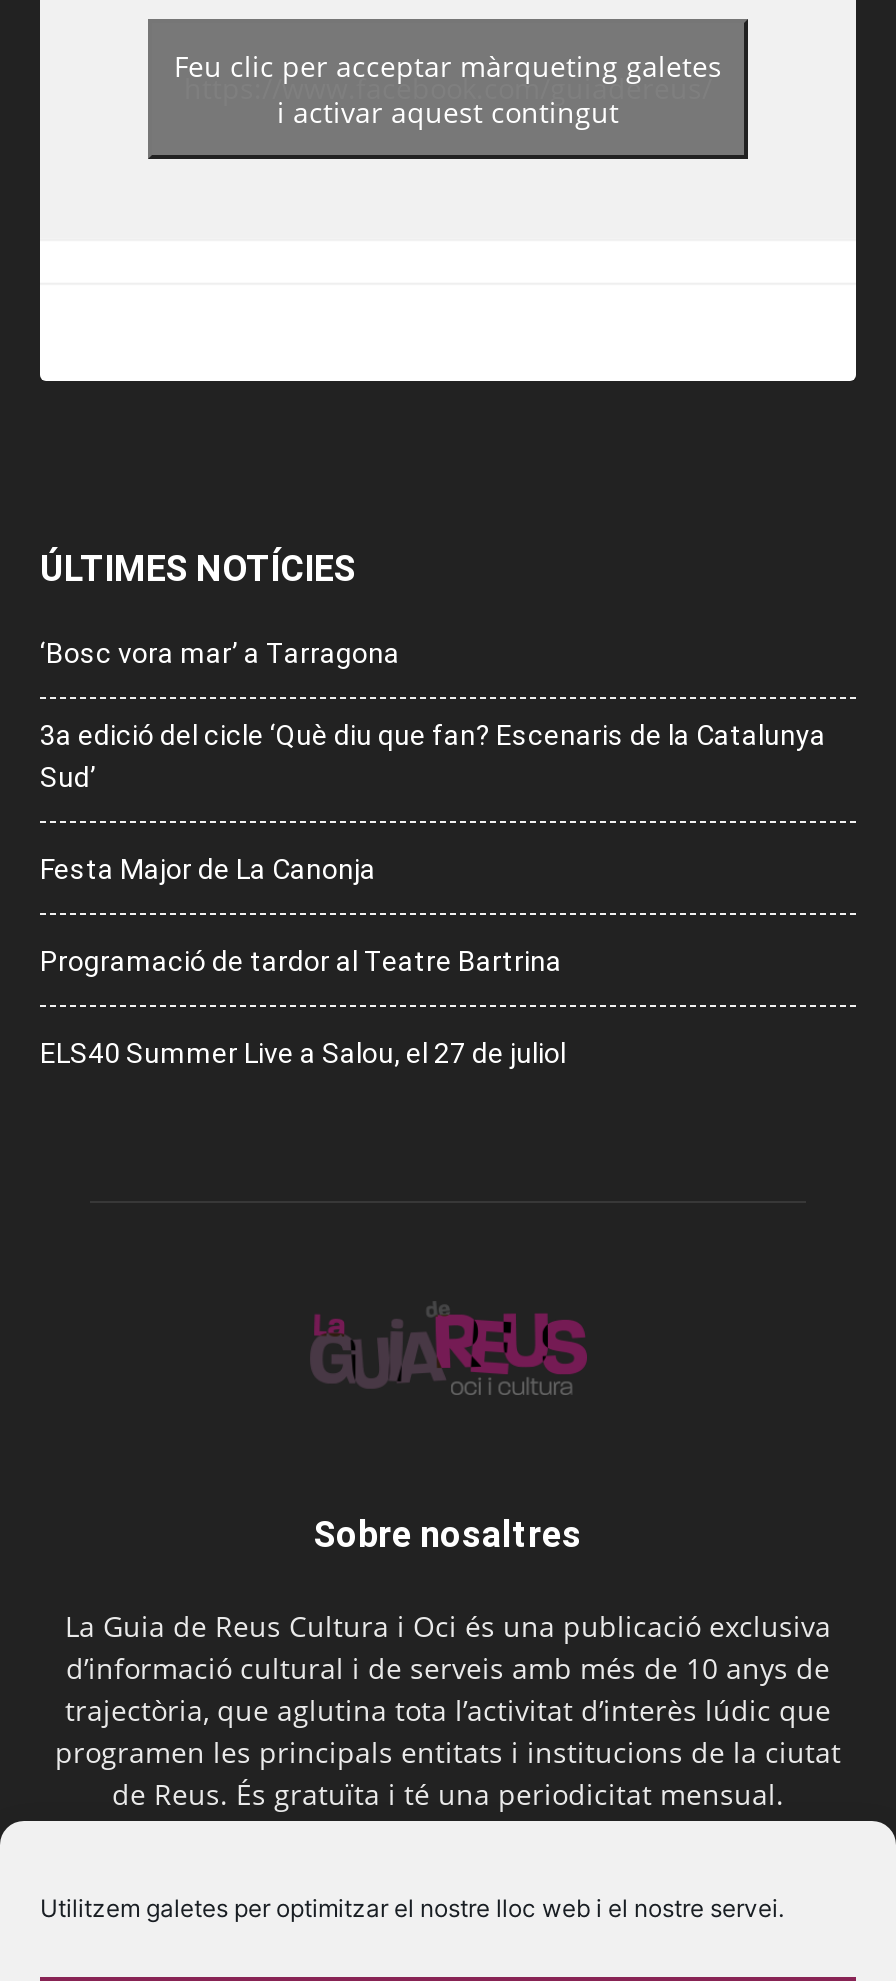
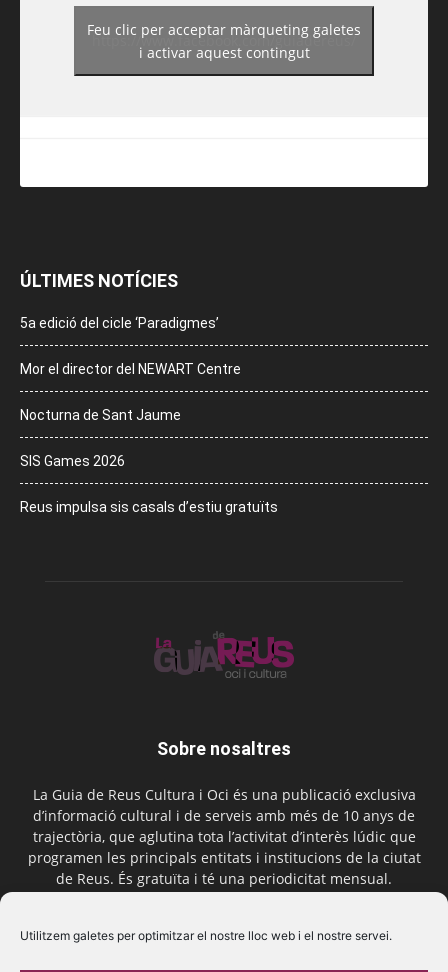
- ‘Bosc vora mar’ a Tarragona
+ 5a edició del cicle ‘Paradigmes’

- 3a edició del cicle ‘Què diu que fan? Escenaris de la Catalunya
- Sud’
+ Mor el director del NEWART Centre

- Festa Major de La Canonja
+ Nocturna de Sant Jaume

- Programació de tardor al Teatre Bartrina
+ SIS Games 2026

- ELS40 Summer Live a Salou, el 27 de juliol
+ Reus impulsa sis casals d’estiu gratuïts
